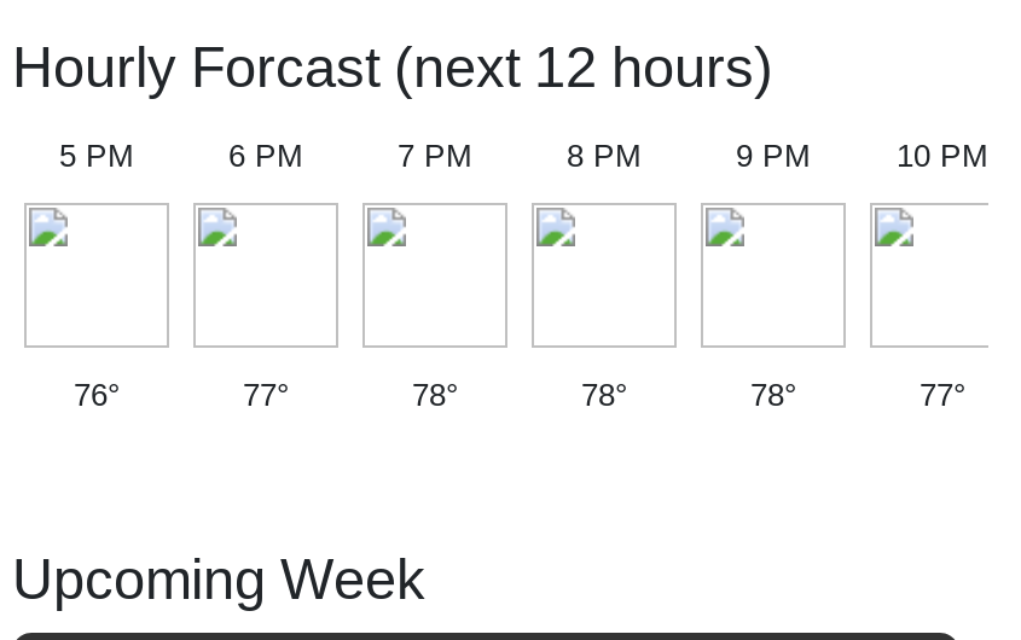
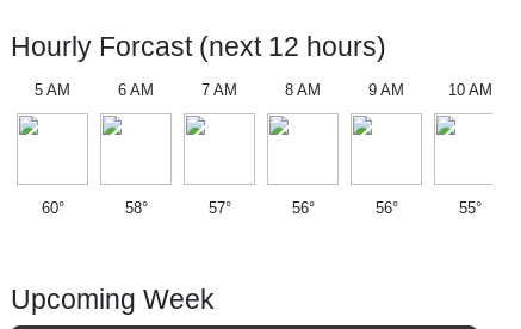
- 5 PM
- 6 PM
- 7 PM
- 8 PM
- 9 PM
- 10 PM
+ 5 AM
+ 6 AM
+ 7 AM
+ 8 AM
+ 9 AM
+ 10 AM

- 76°
- 77°
- 78°
- 78°
- 78°
- 77°
+ 60°
+ 58°
+ 57°
+ 56°
+ 56°
+ 55°
